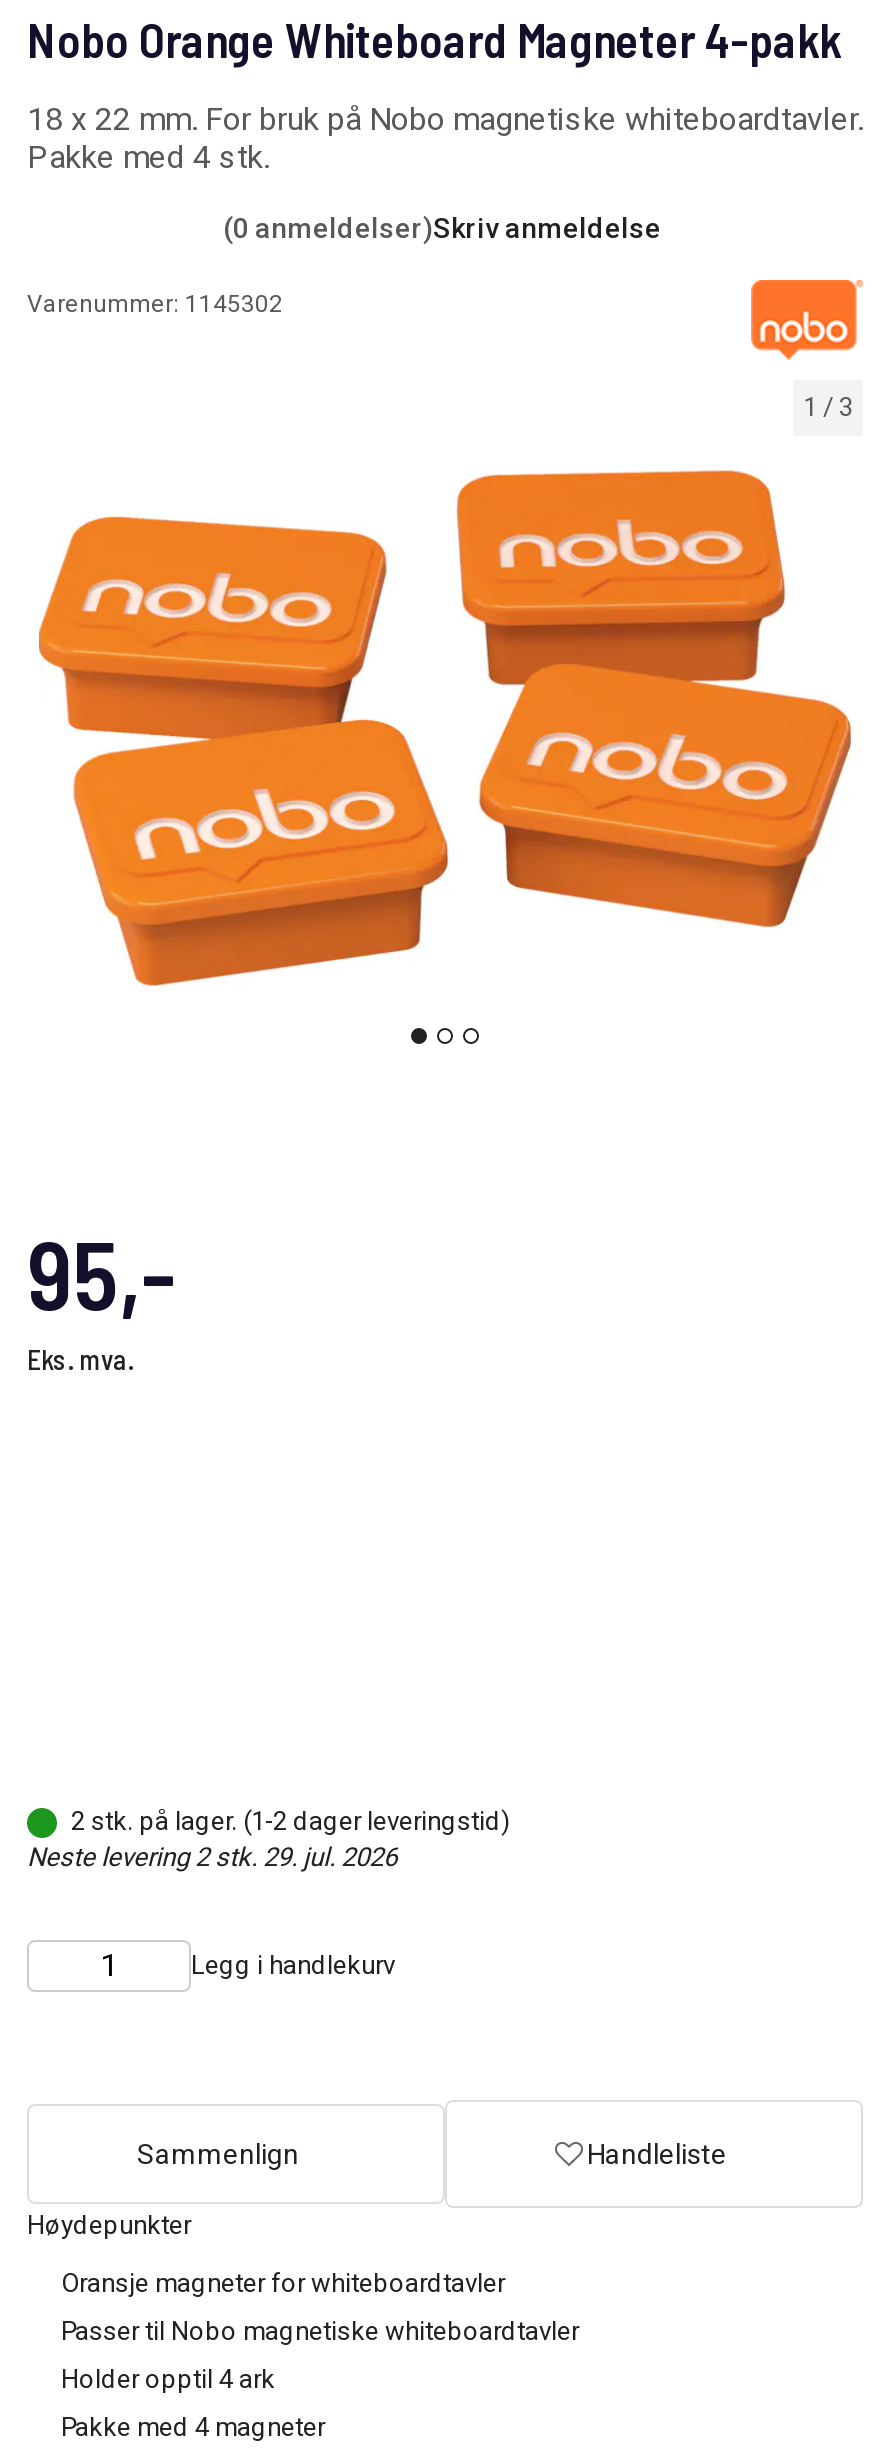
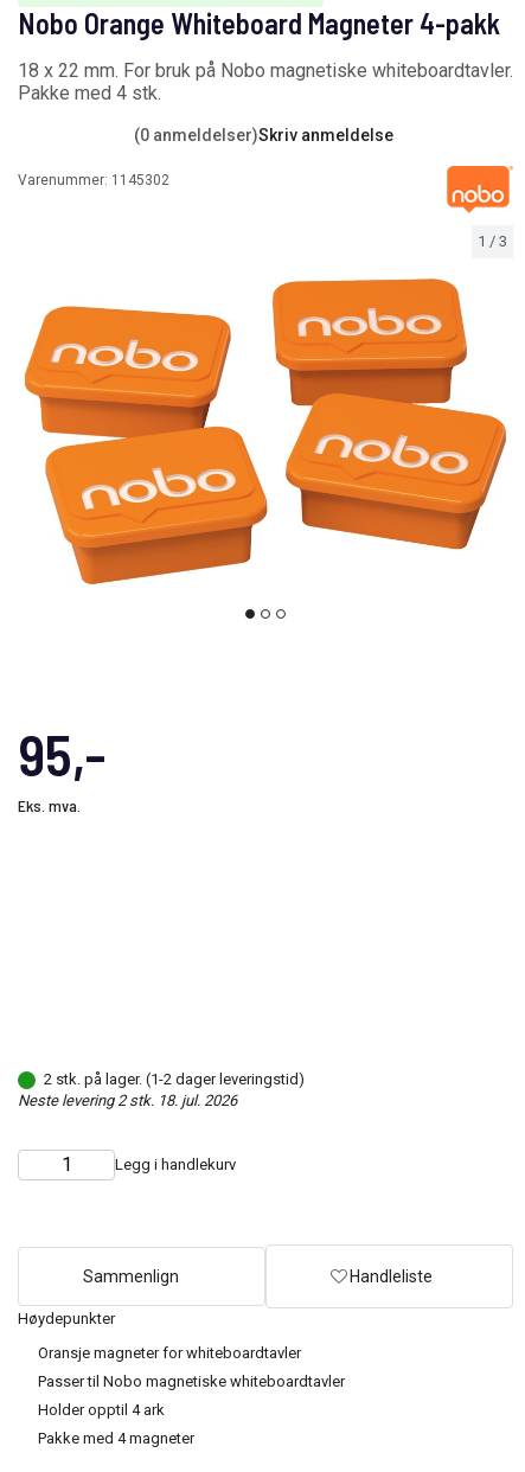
- Neste levering 2 stk. 29. jul. 2026
+ Neste levering 2 stk. 18. jul. 2026
